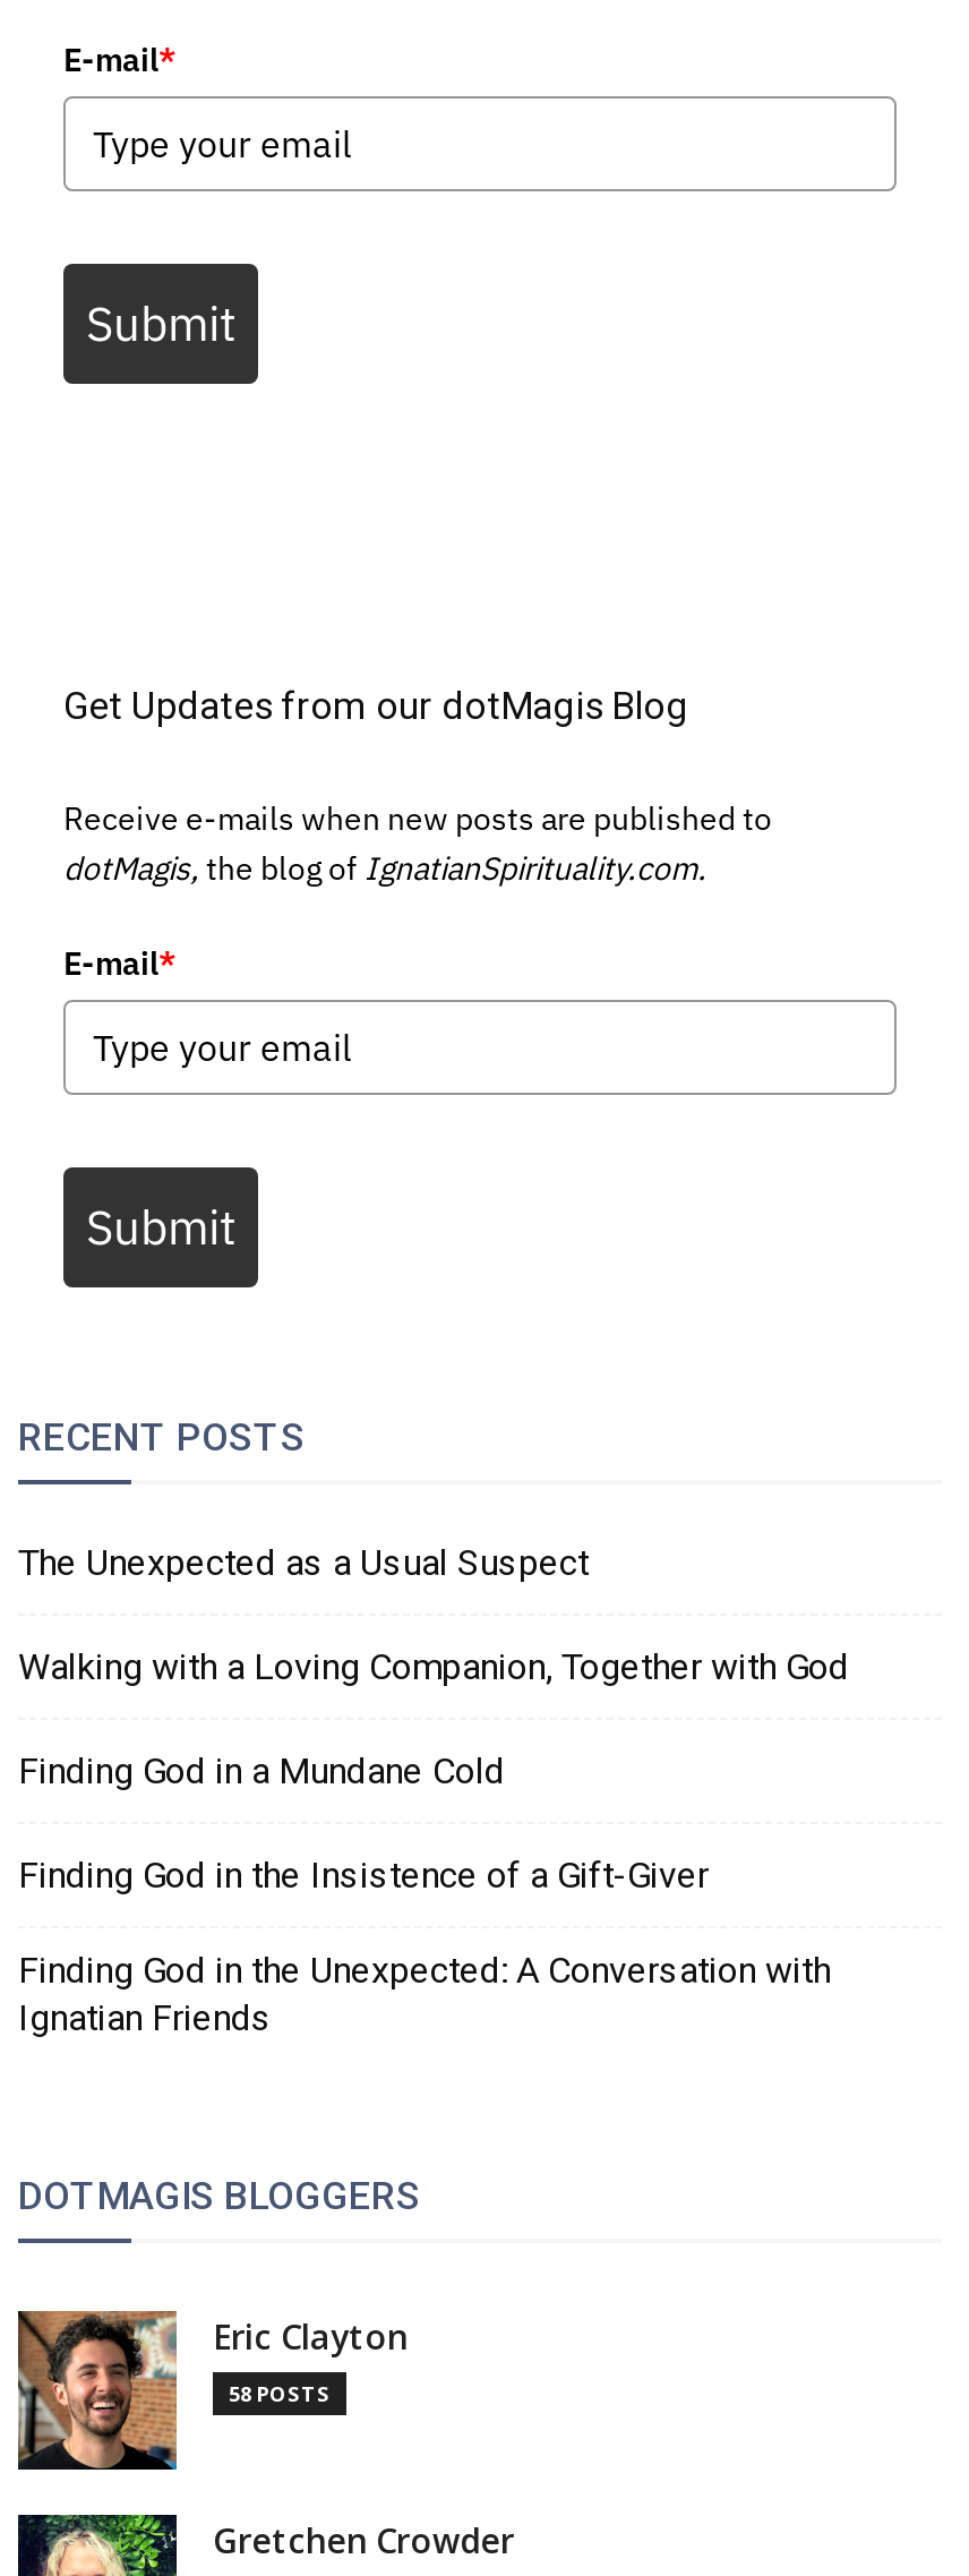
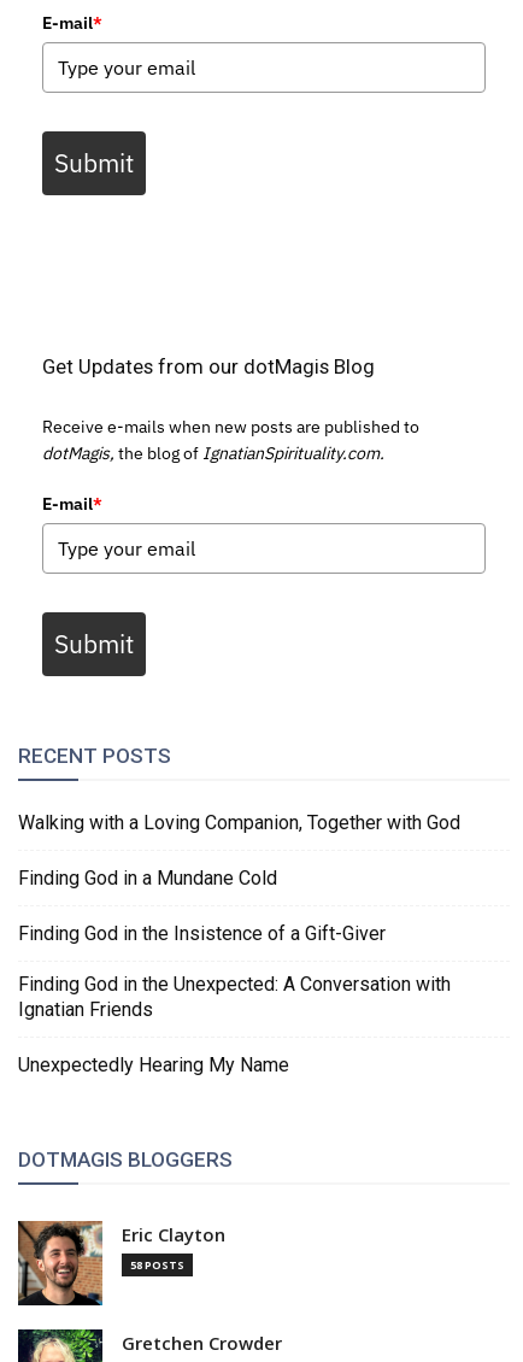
- The Unexpected as a Usual Suspect

moved up: Walking with a Loving Companion, Together with God | Finding God in a Mundane Cold | Finding God in the Insistence of a Gift-Giver | Finding God in the Unexpected: A Conversation with | Ignatian Friends

+ Unexpectedly Hearing My Name
